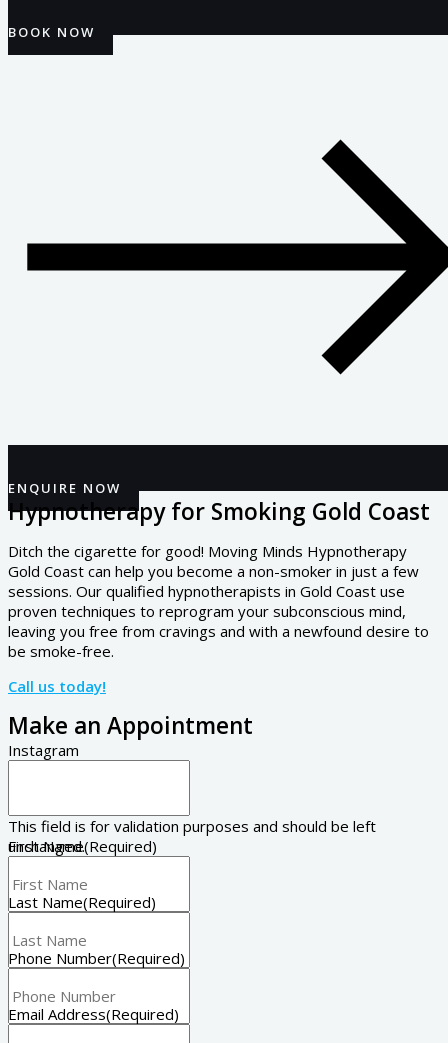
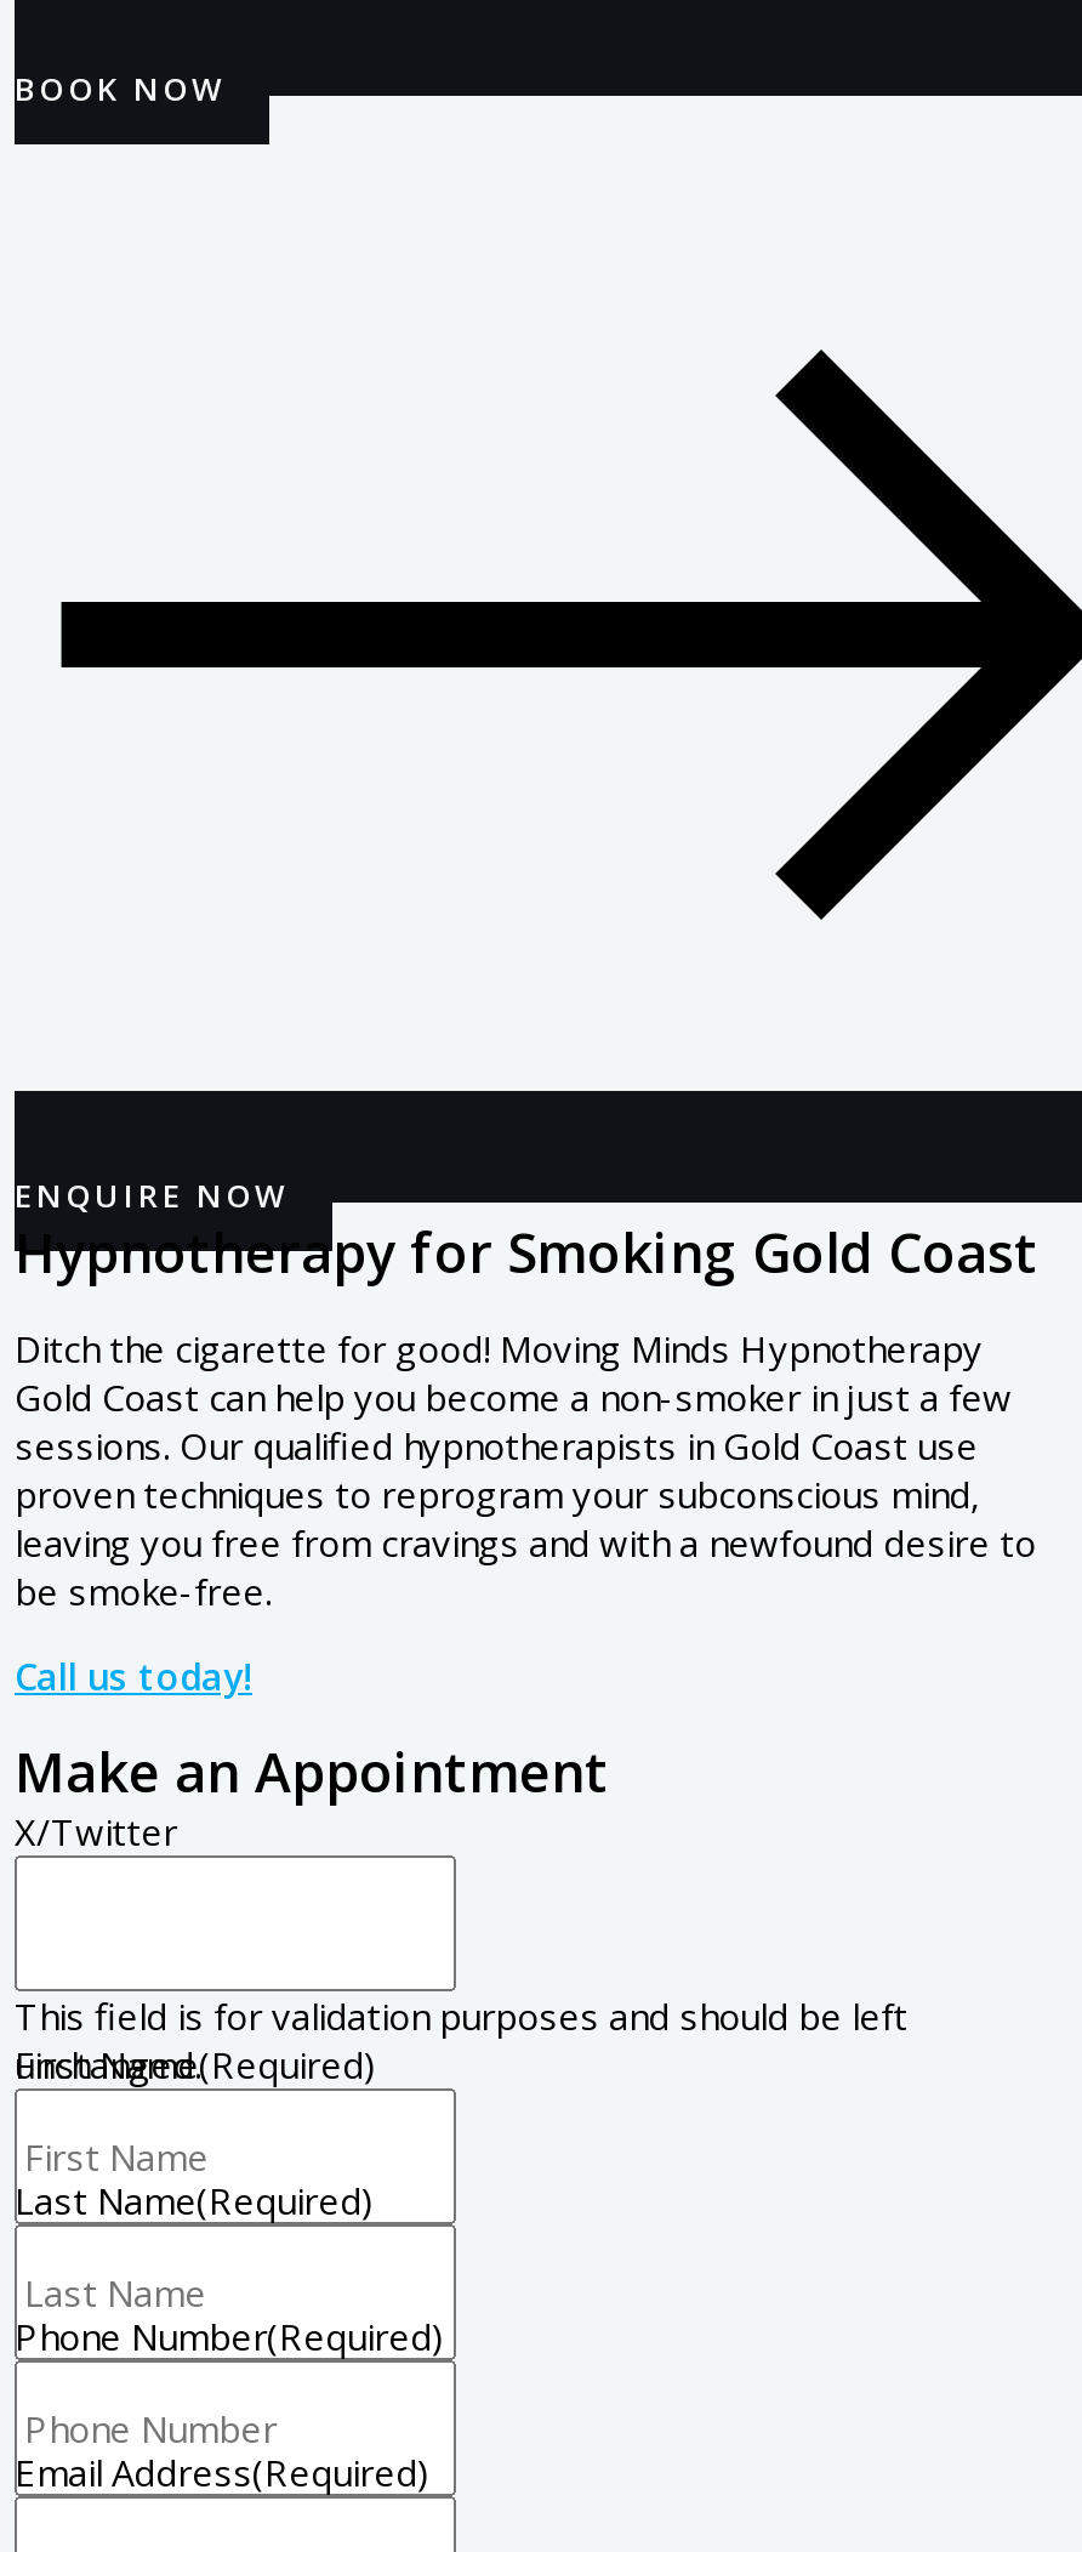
- Instagram
+ X/Twitter
